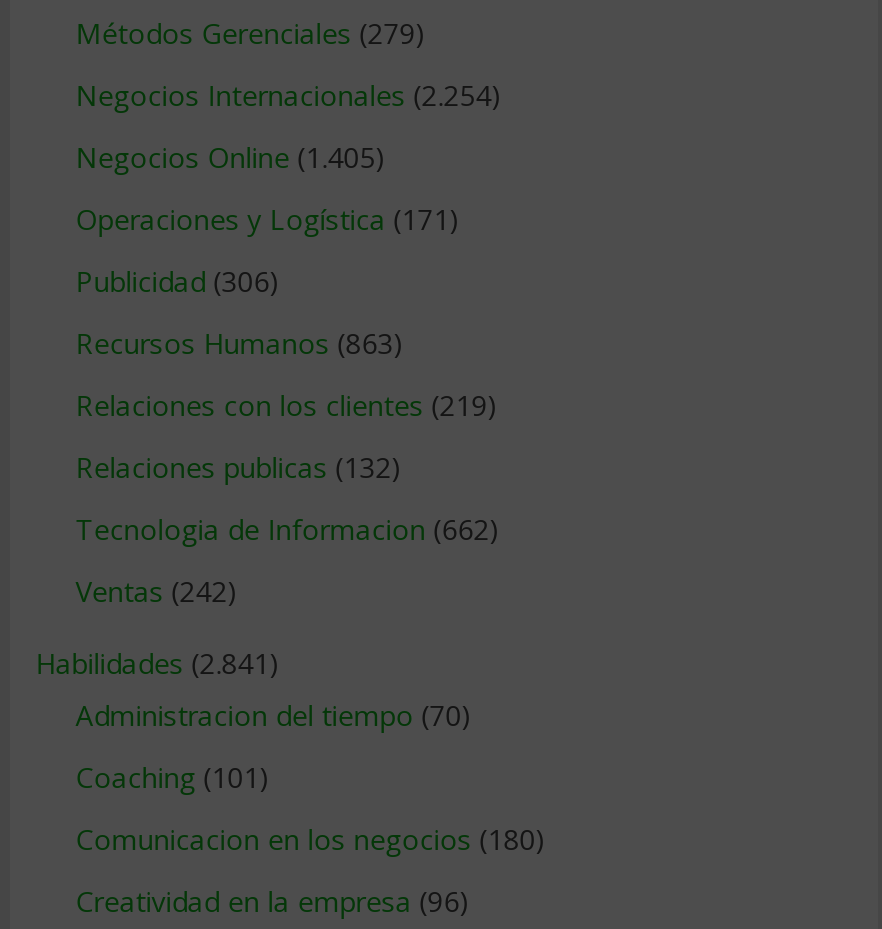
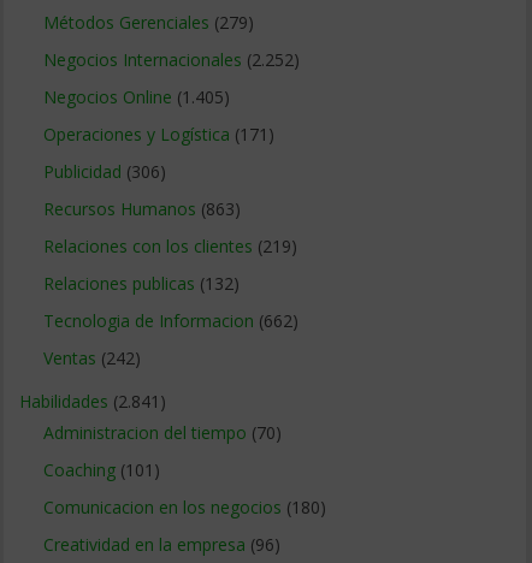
- Negocios Internacionales (2.254)
+ Negocios Internacionales (2.252)
